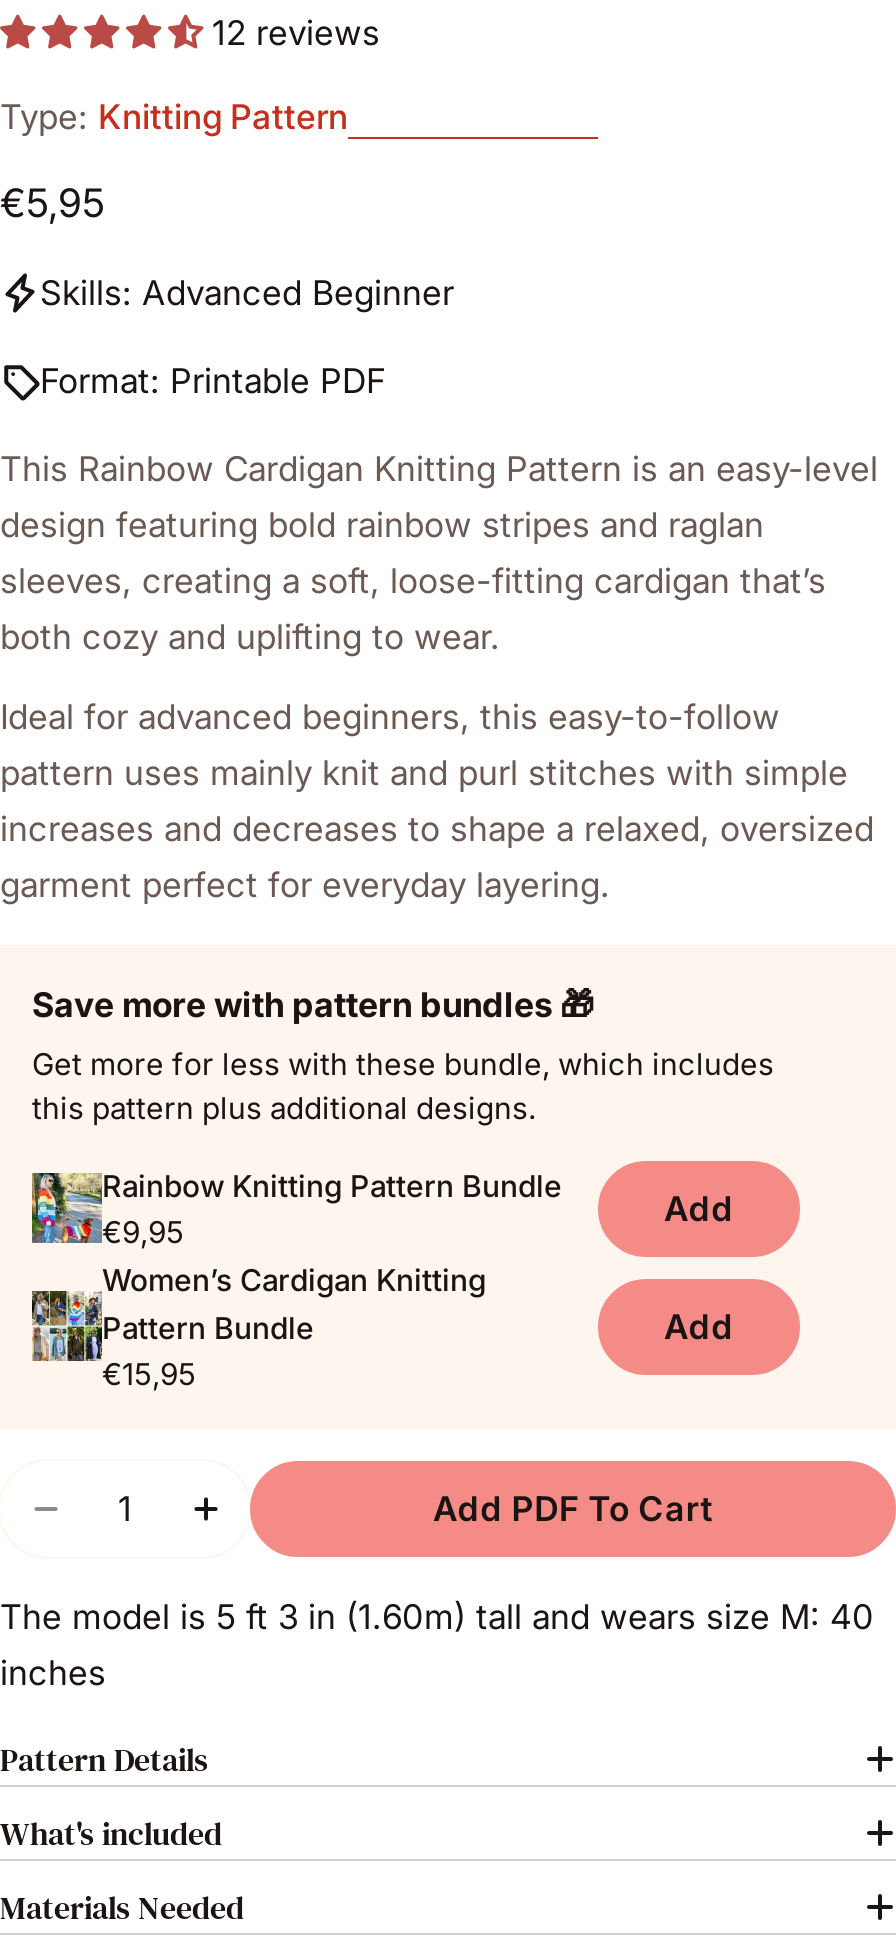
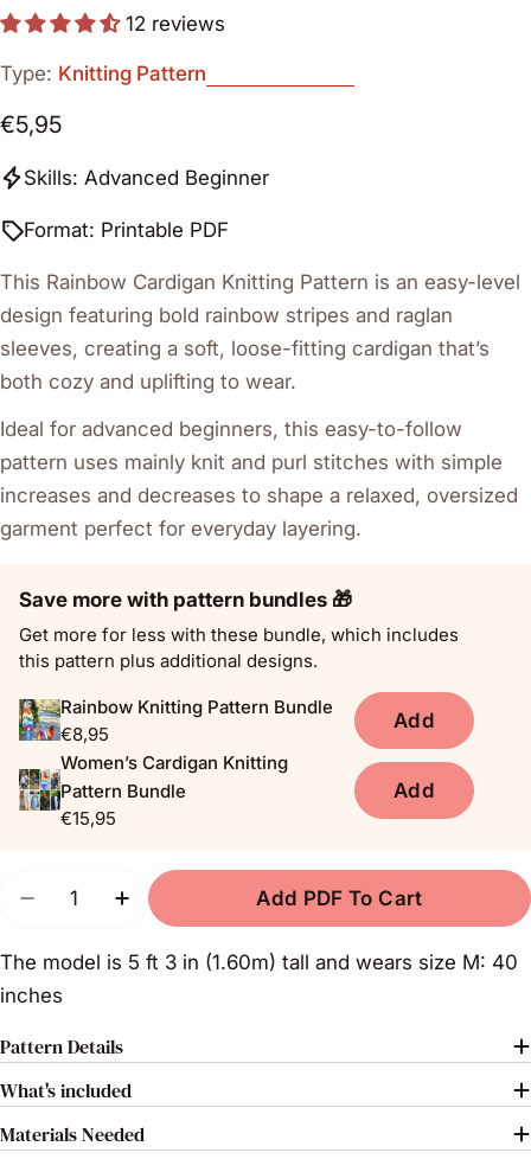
- €9,95
+ €8,95
